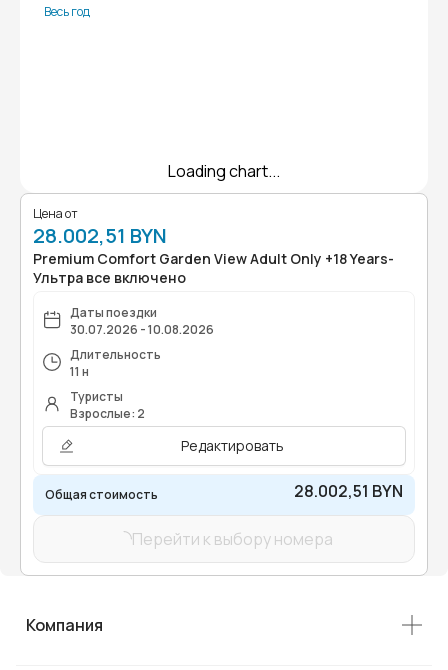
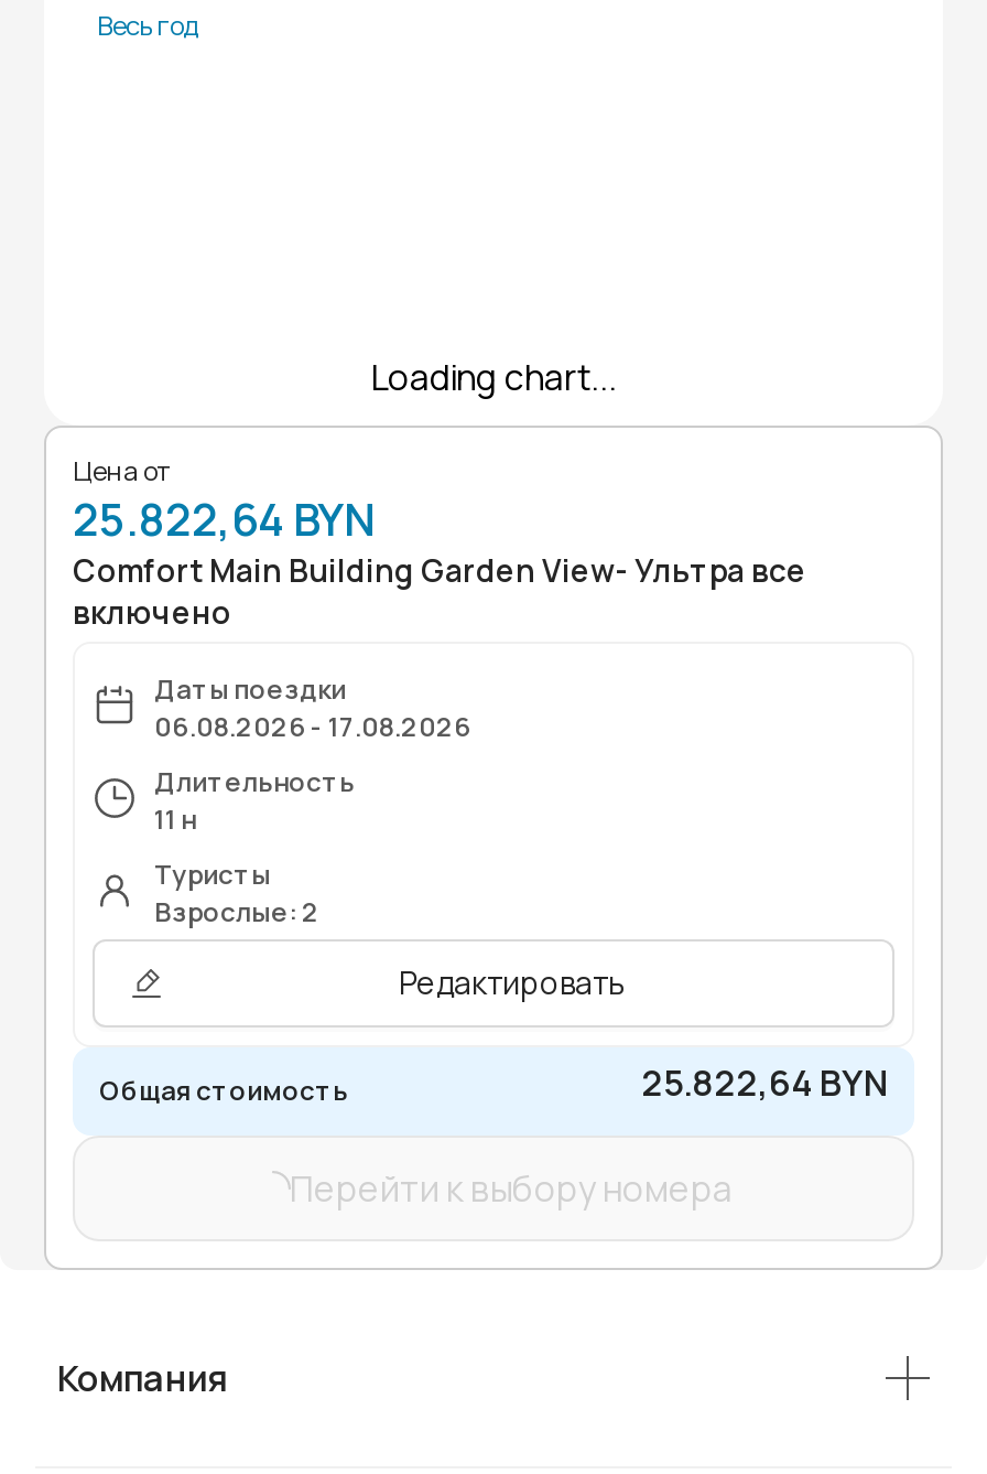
- 28.002,51 BYN
- Premium Comfort Garden View Adult Only +18 Years-
- Ультра все включено
+ 25.822,64 BYN
+ Comfort Main Building Garden View- Ультра все
+ включено

- 30.07.2026 - 10.08.2026
+ 06.08.2026 - 17.08.2026

- 28.002,51 BYN
+ 25.822,64 BYN
